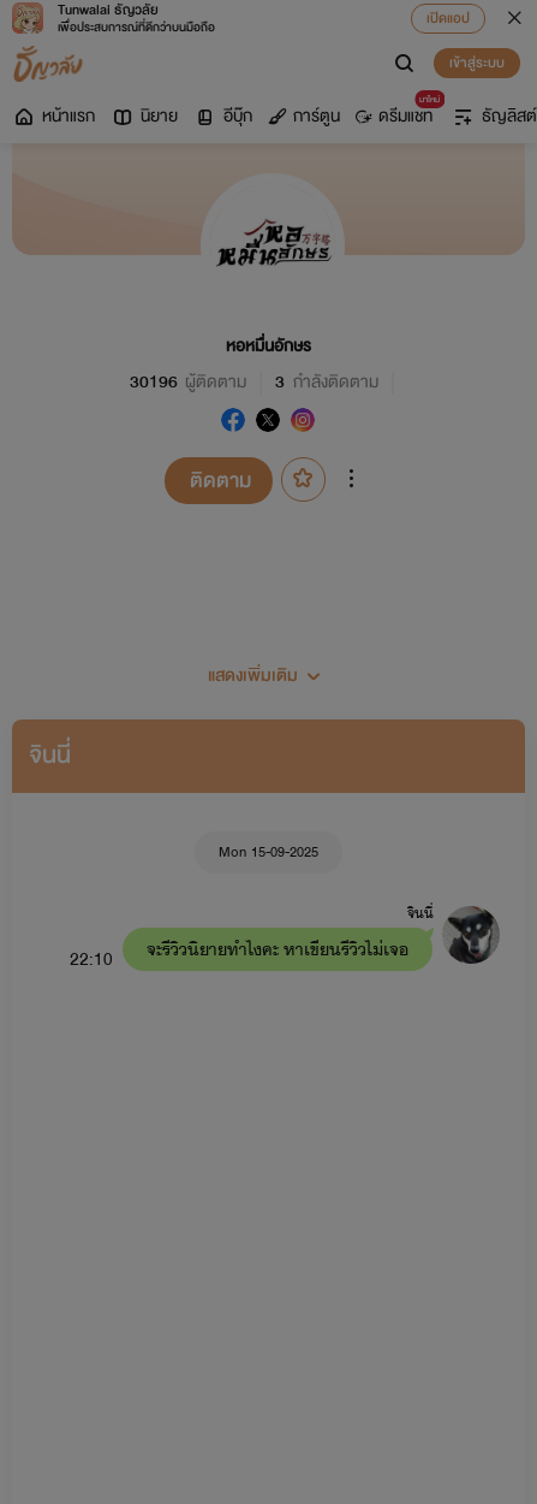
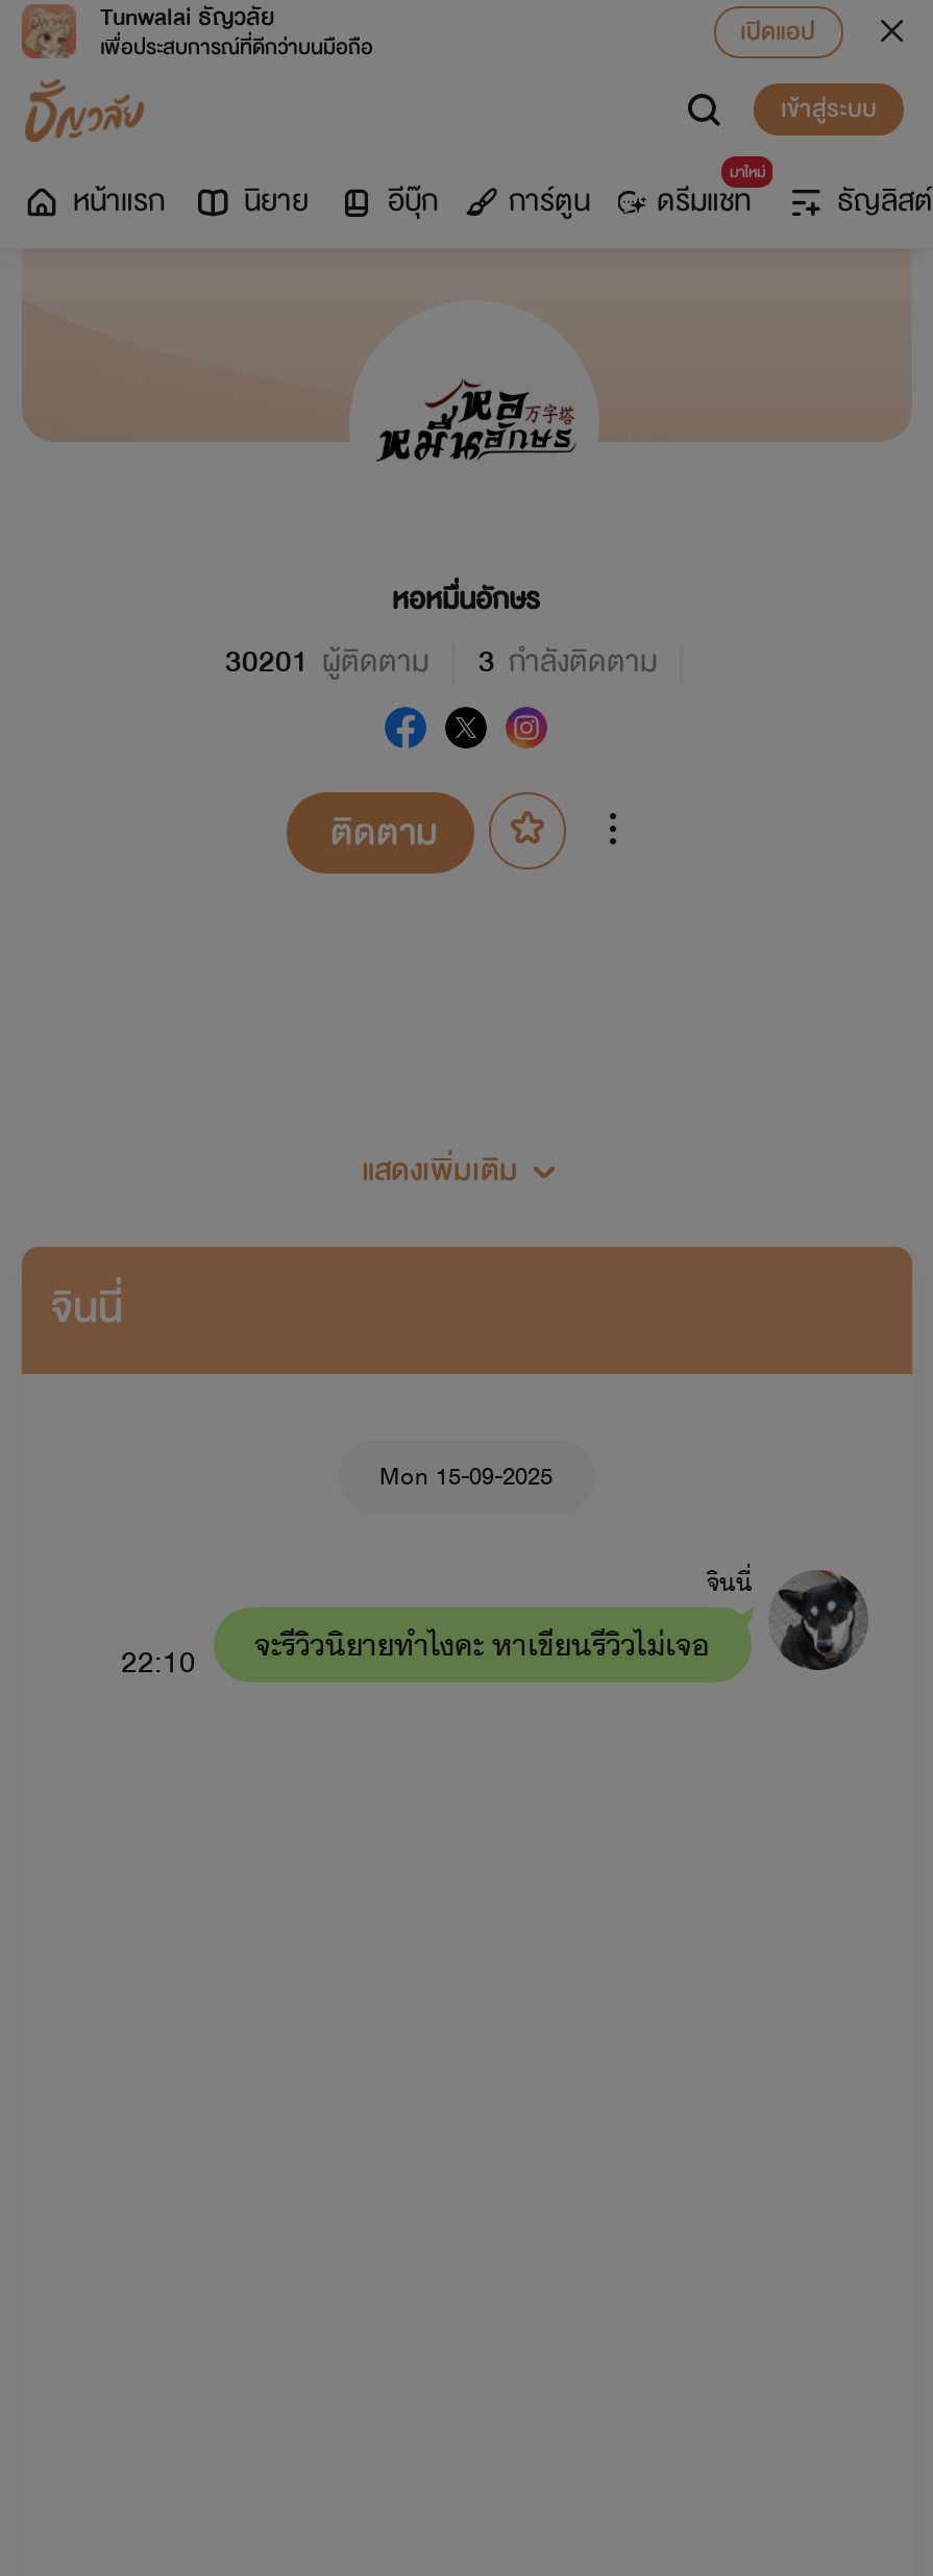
- 30196 ผู้ติดตาม
+ 30201 ผู้ติดตาม
